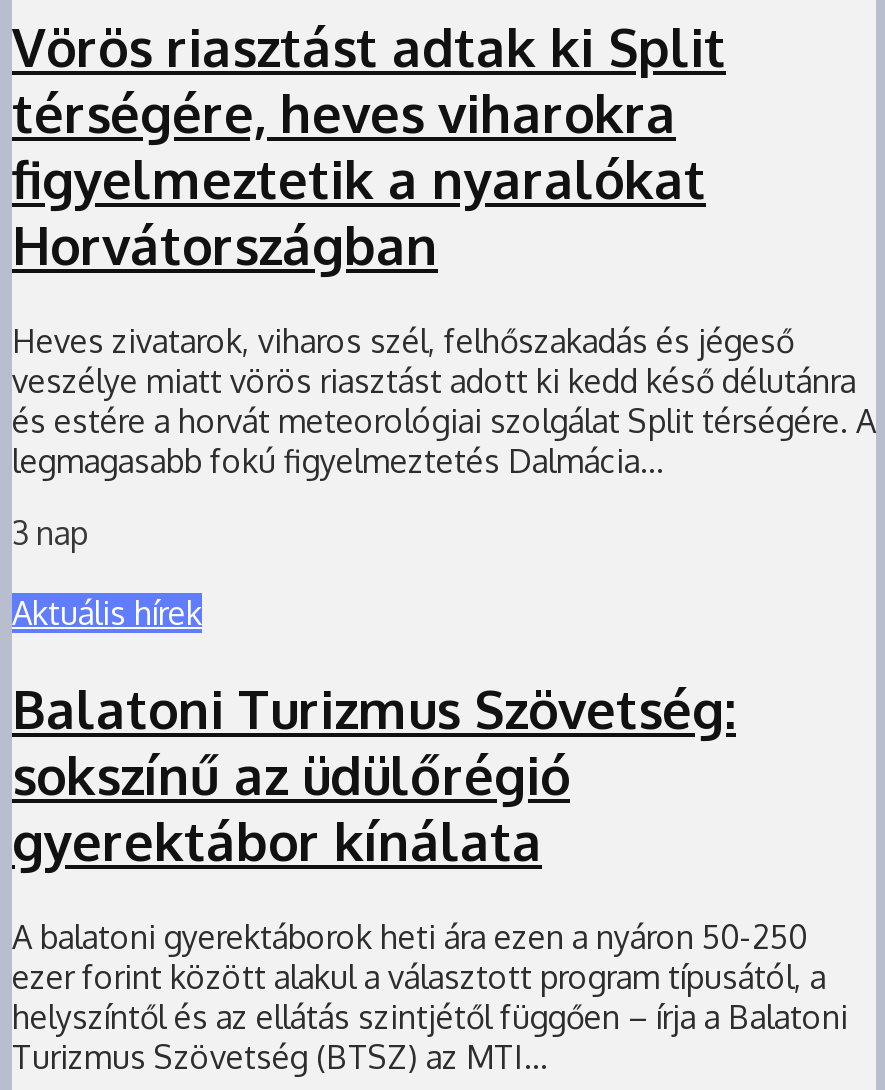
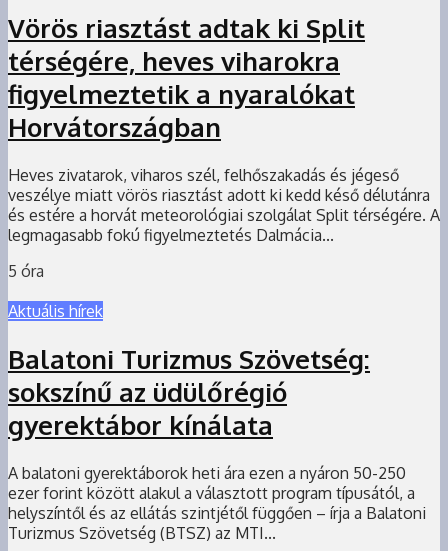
- 3 nap
+ 5 óra
